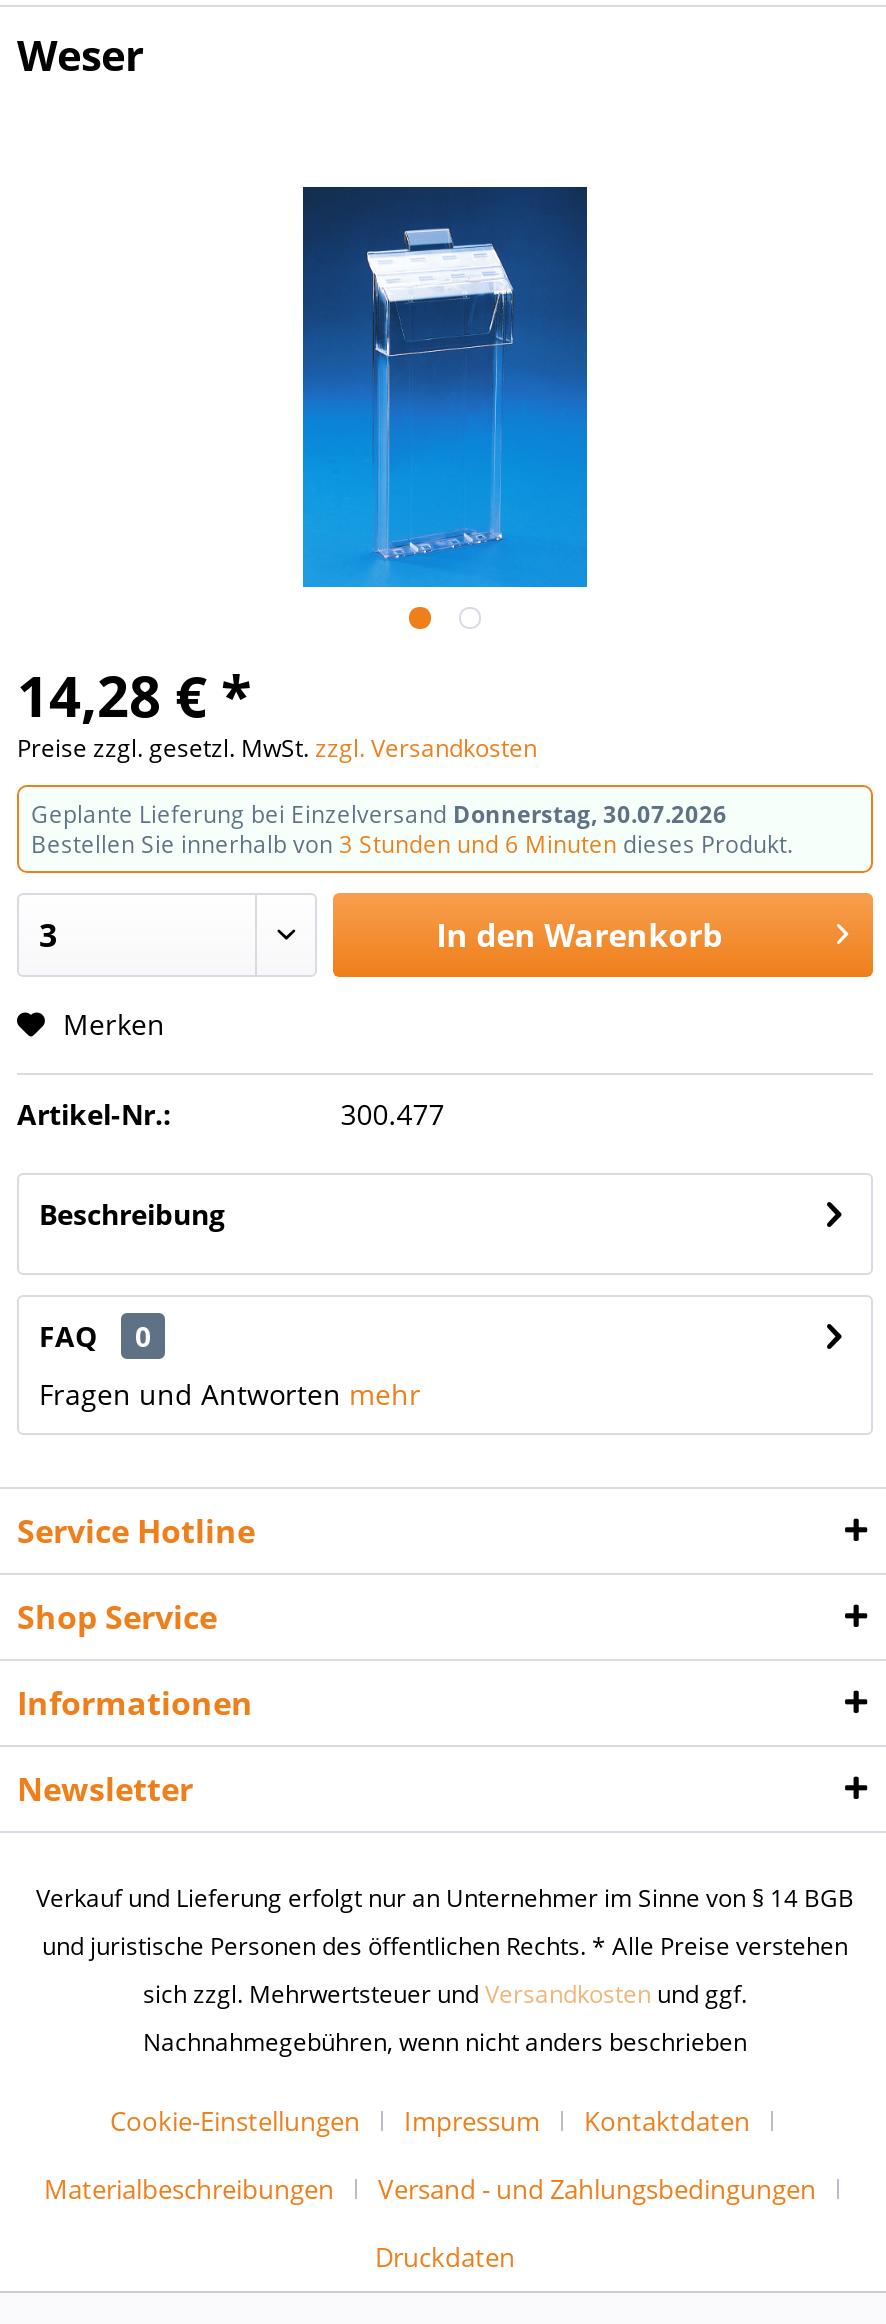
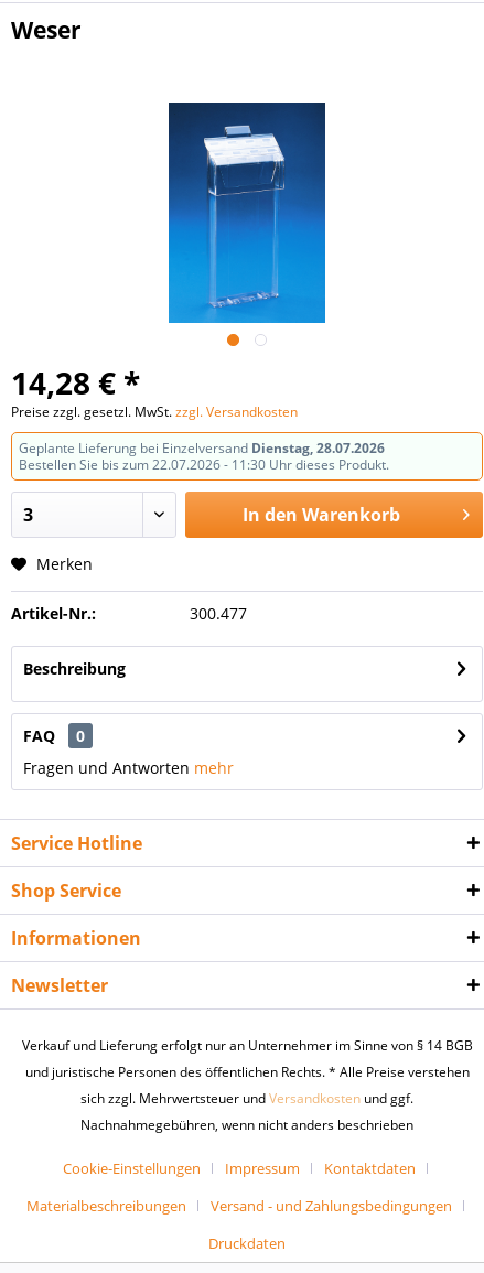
- Geplante Lieferung bei Einzelversand Donnerstag, 30.07.2026
- Bestellen Sie innerhalb von 3 Stunden und 6 Minuten dieses Produkt.
+ Geplante Lieferung bei Einzelversand Dienstag, 28.07.2026
+ Bestellen Sie bis zum 22.07.2026 - 11:30 Uhr dieses Produkt.
